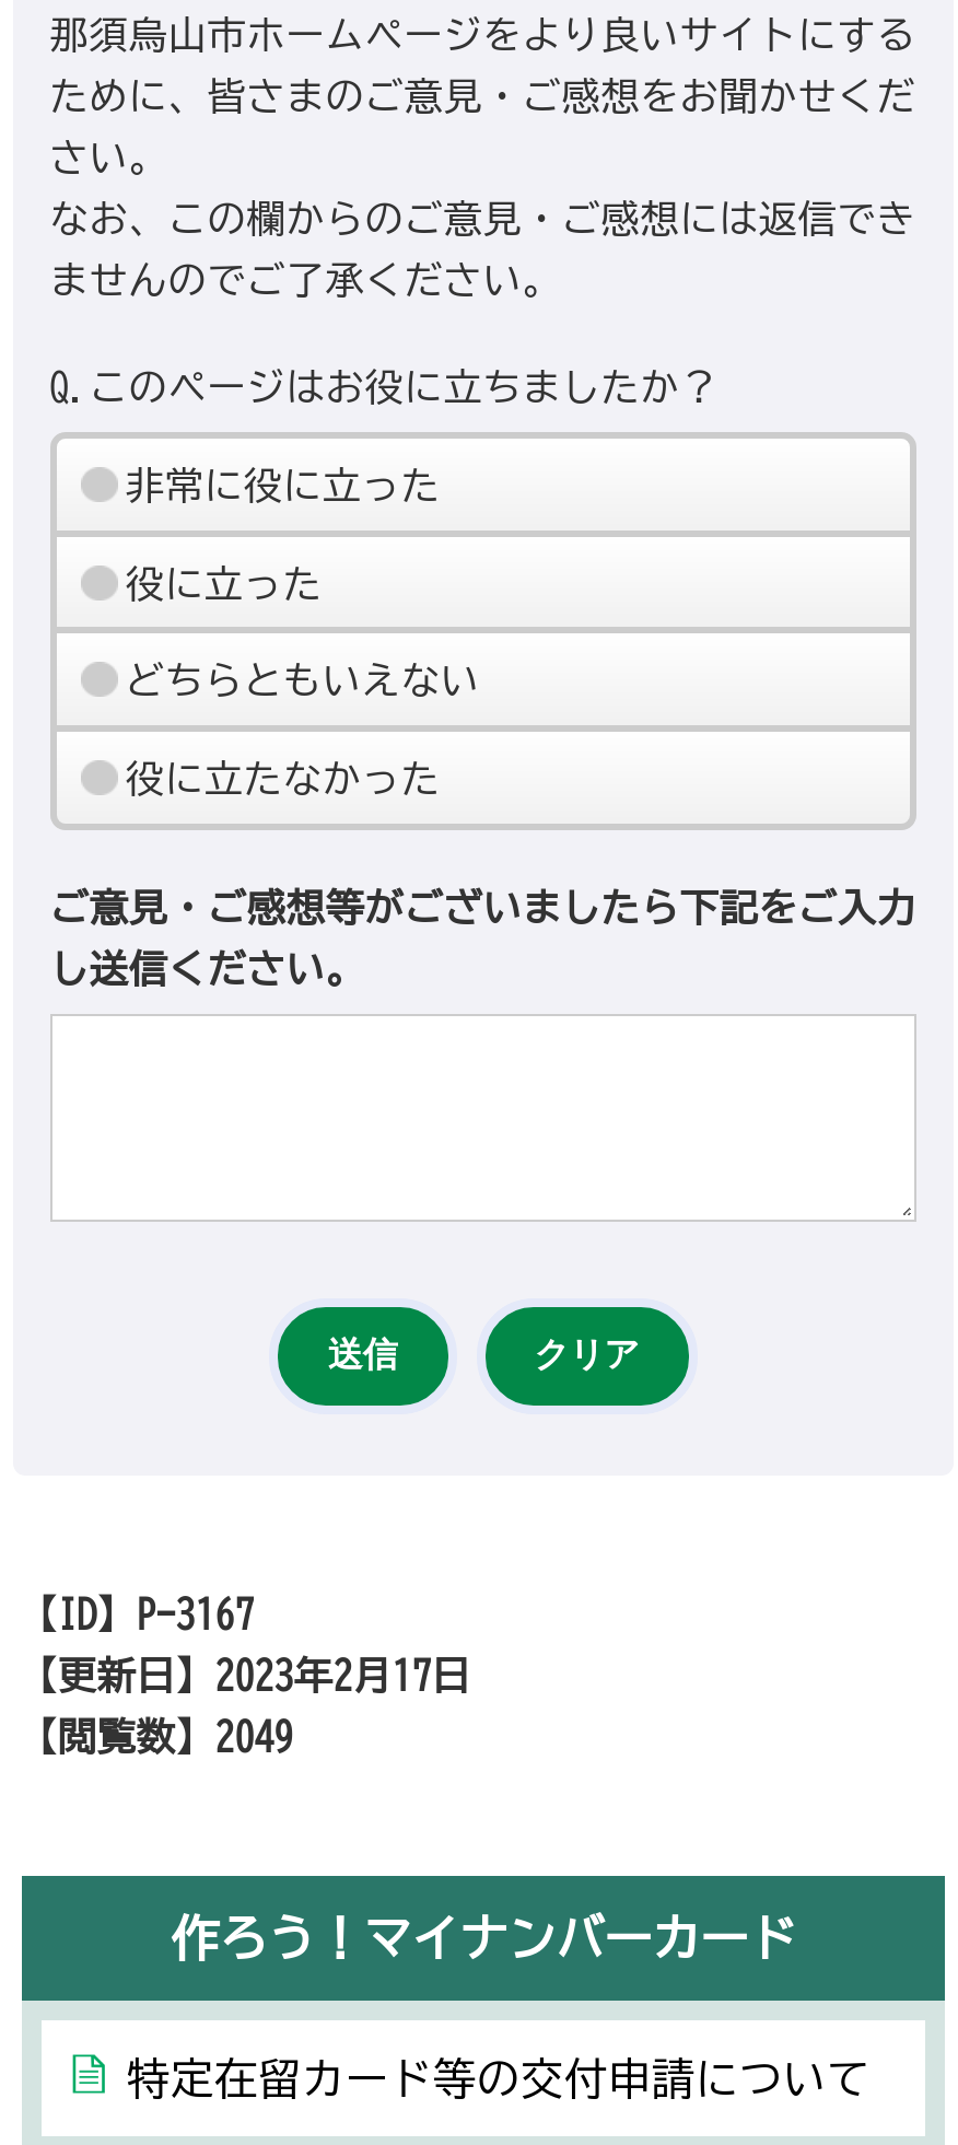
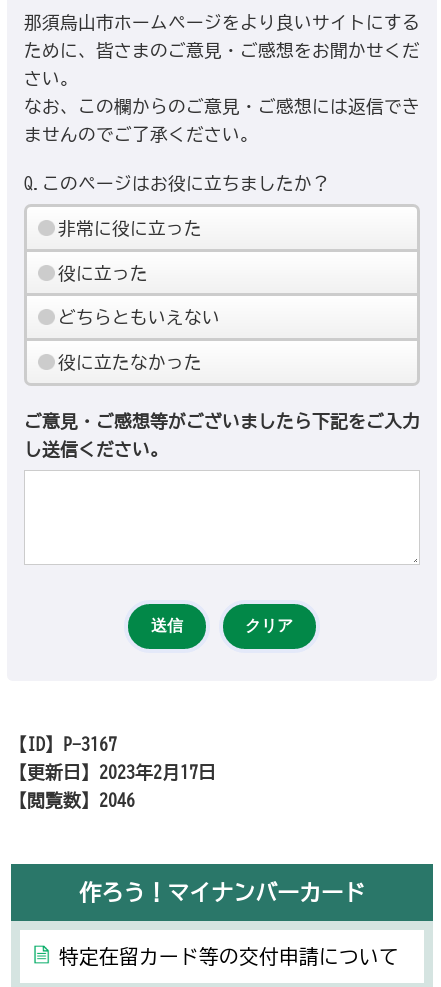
- 【閲覧数】2049
+ 【閲覧数】2046
